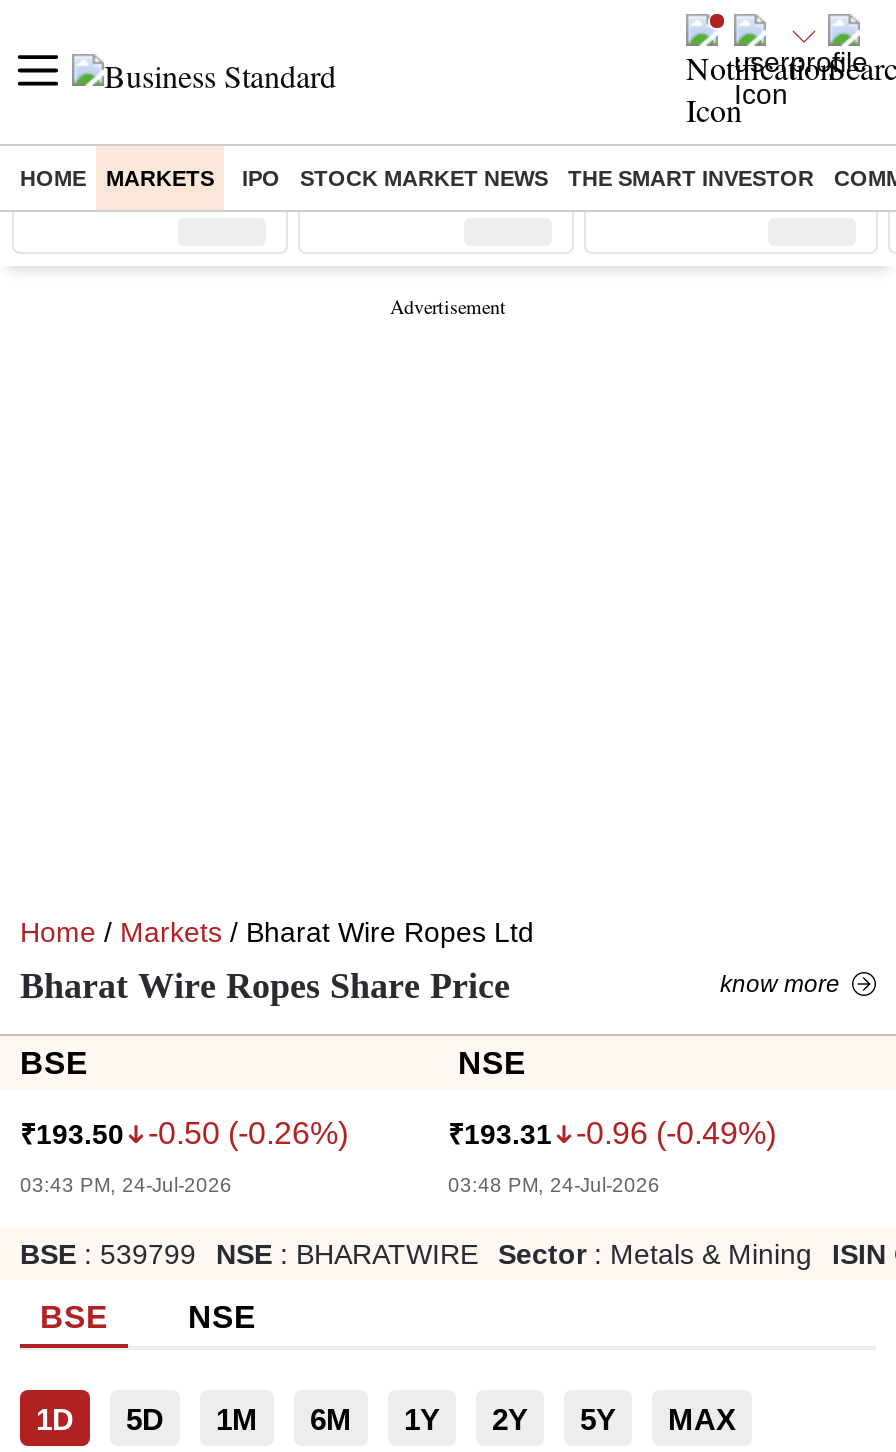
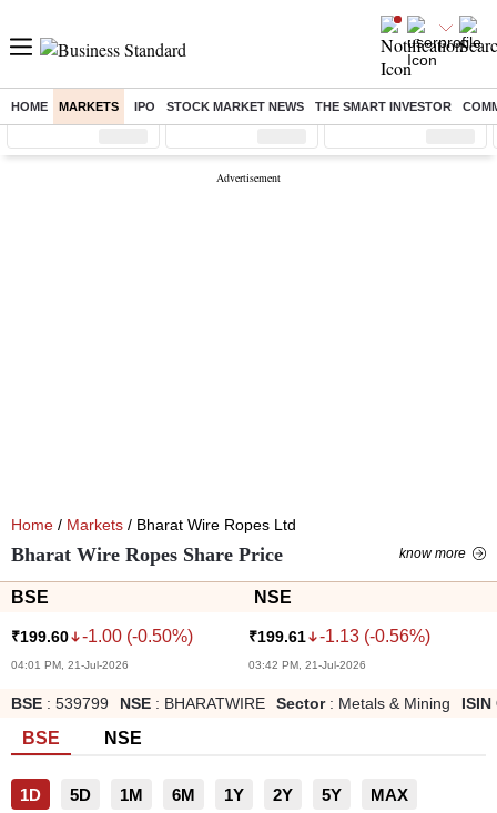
- ₹193.50
+ ₹199.60

- -0.50 (-0.26%)
+ -1.00 (-0.50%)

- ₹193.31
+ ₹199.61

- -0.96 (-0.49%)
+ -1.13 (-0.56%)

- 03:43 PM, 24-Jul-2026
+ 04:01 PM, 21-Jul-2026

- 03:48 PM, 24-Jul-2026
+ 03:42 PM, 21-Jul-2026
